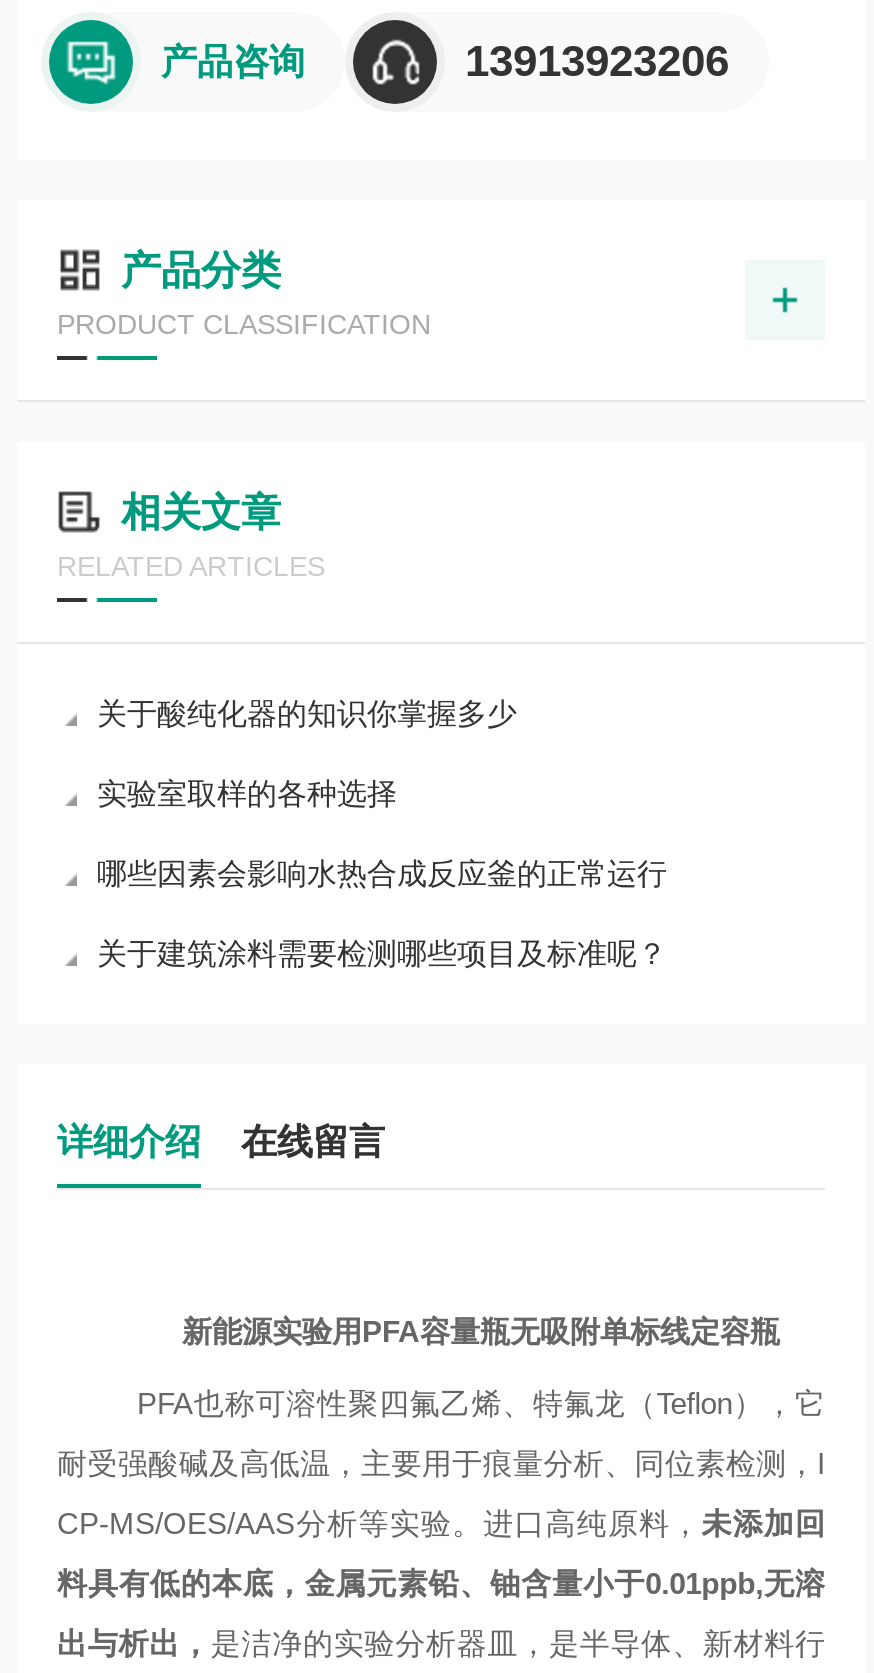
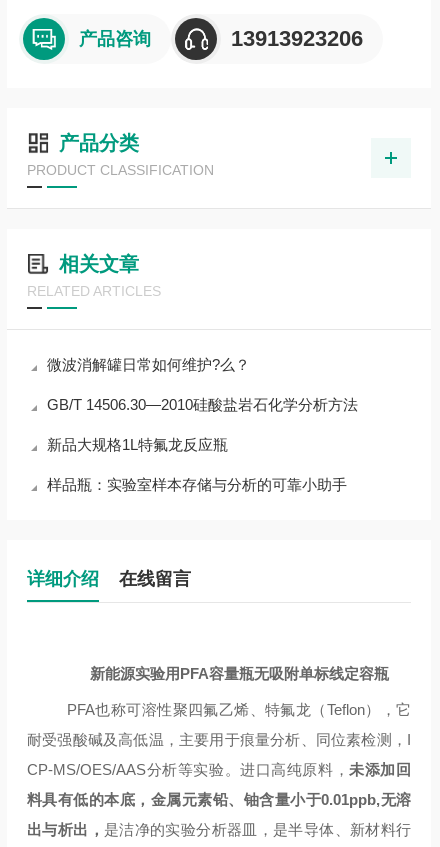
- 关于酸纯化器的知识你掌握多少
+ 微波消解罐日常如何维护?么？

- 实验室取样的各种选择
+ GB/T 14506.30—2010硅酸盐岩石化学分析方法

- 哪些因素会影响水热合成反应釜的正常运行
+ 新品大规格1L特氟龙反应瓶

- 关于建筑涂料需要检测哪些项目及标准呢？
+ 样品瓶：实验室样本存储与分析的可靠小助手
